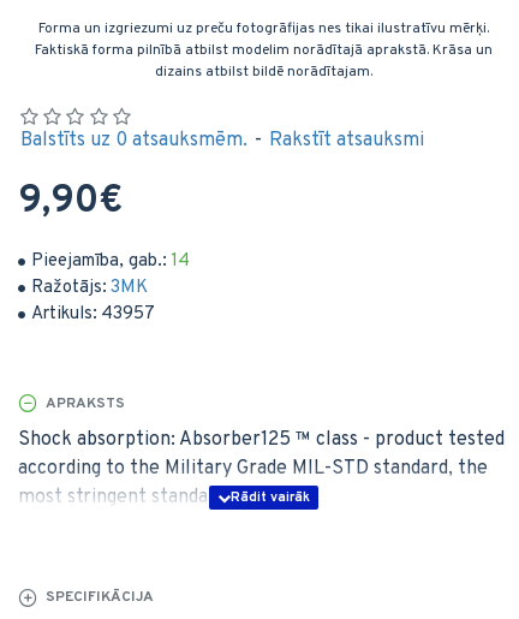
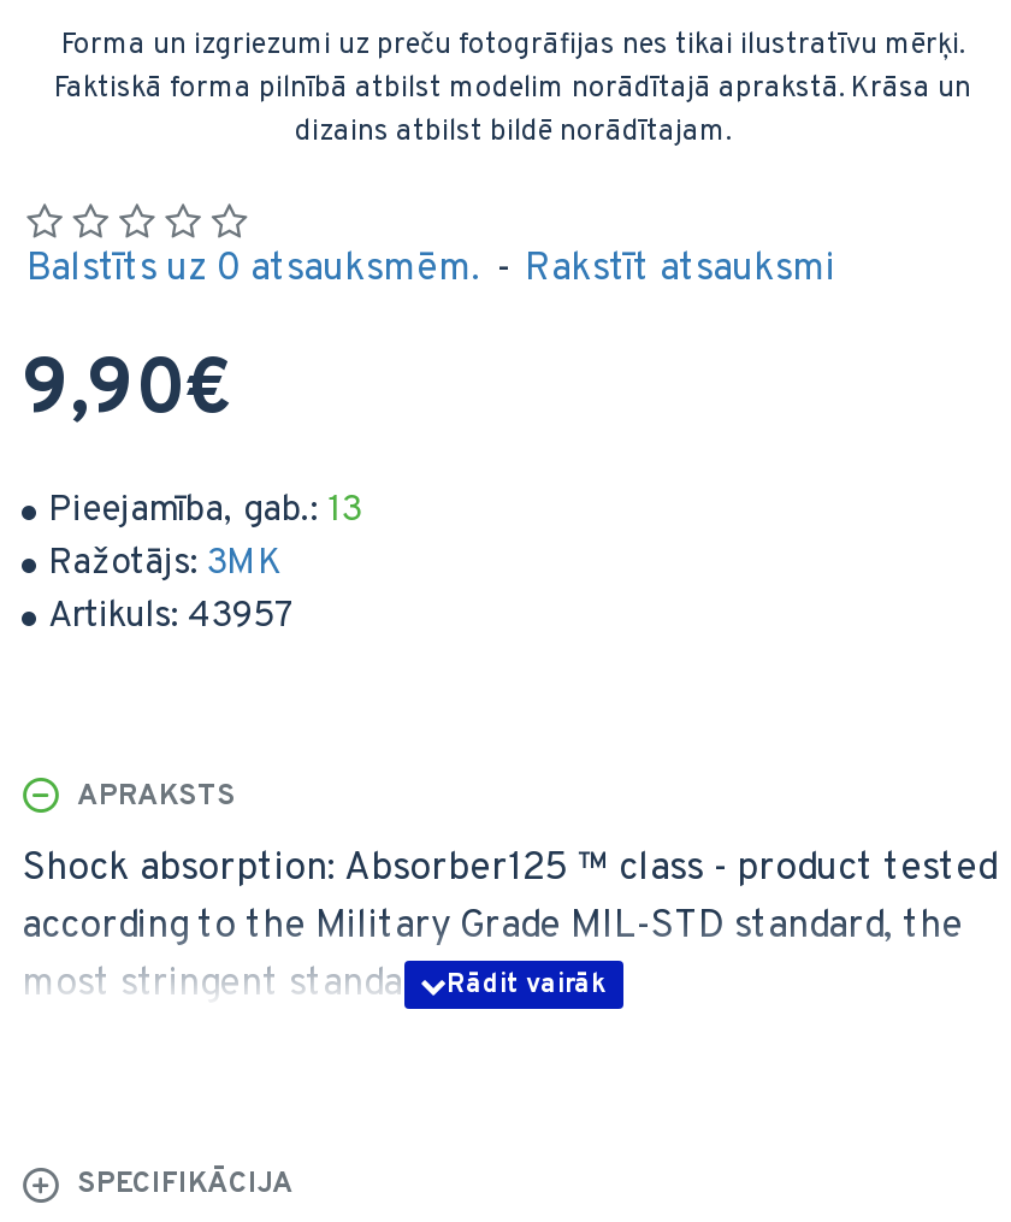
- Pieejamība, gab.: 14
+ Pieejamība, gab.: 13
